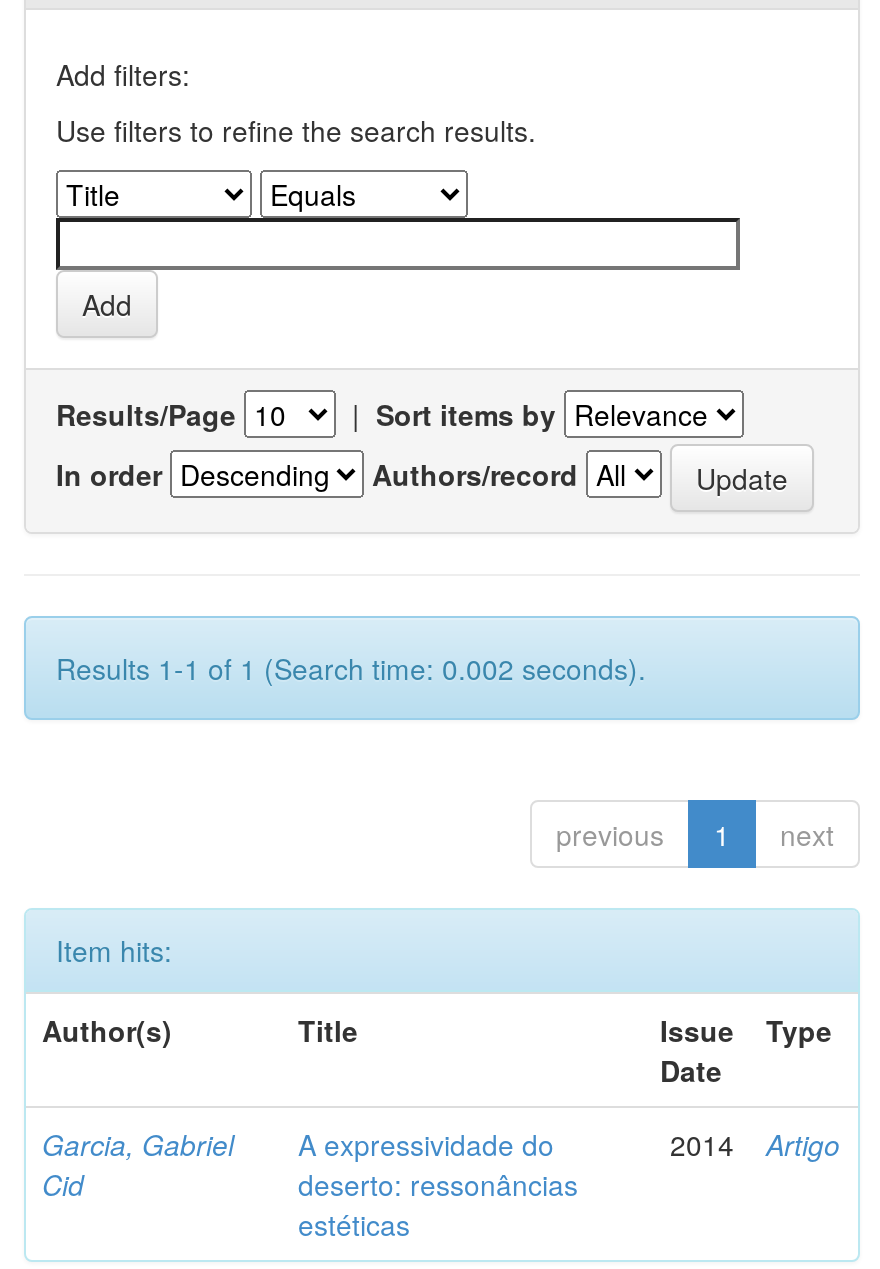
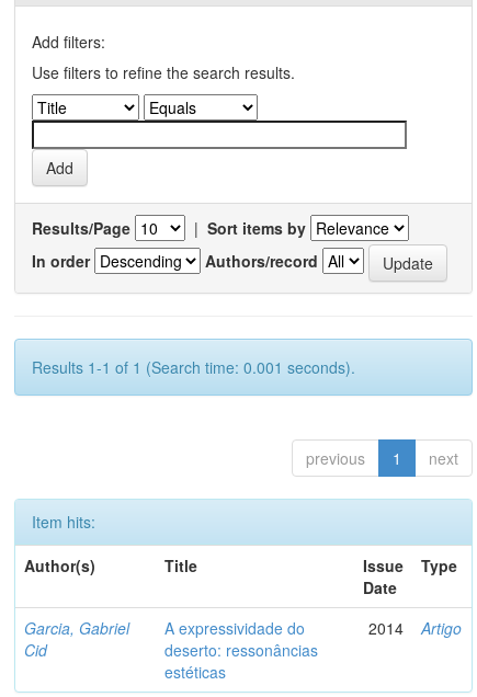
- Results 1-1 of 1 (Search time: 0.002 seconds).
+ Results 1-1 of 1 (Search time: 0.001 seconds).
